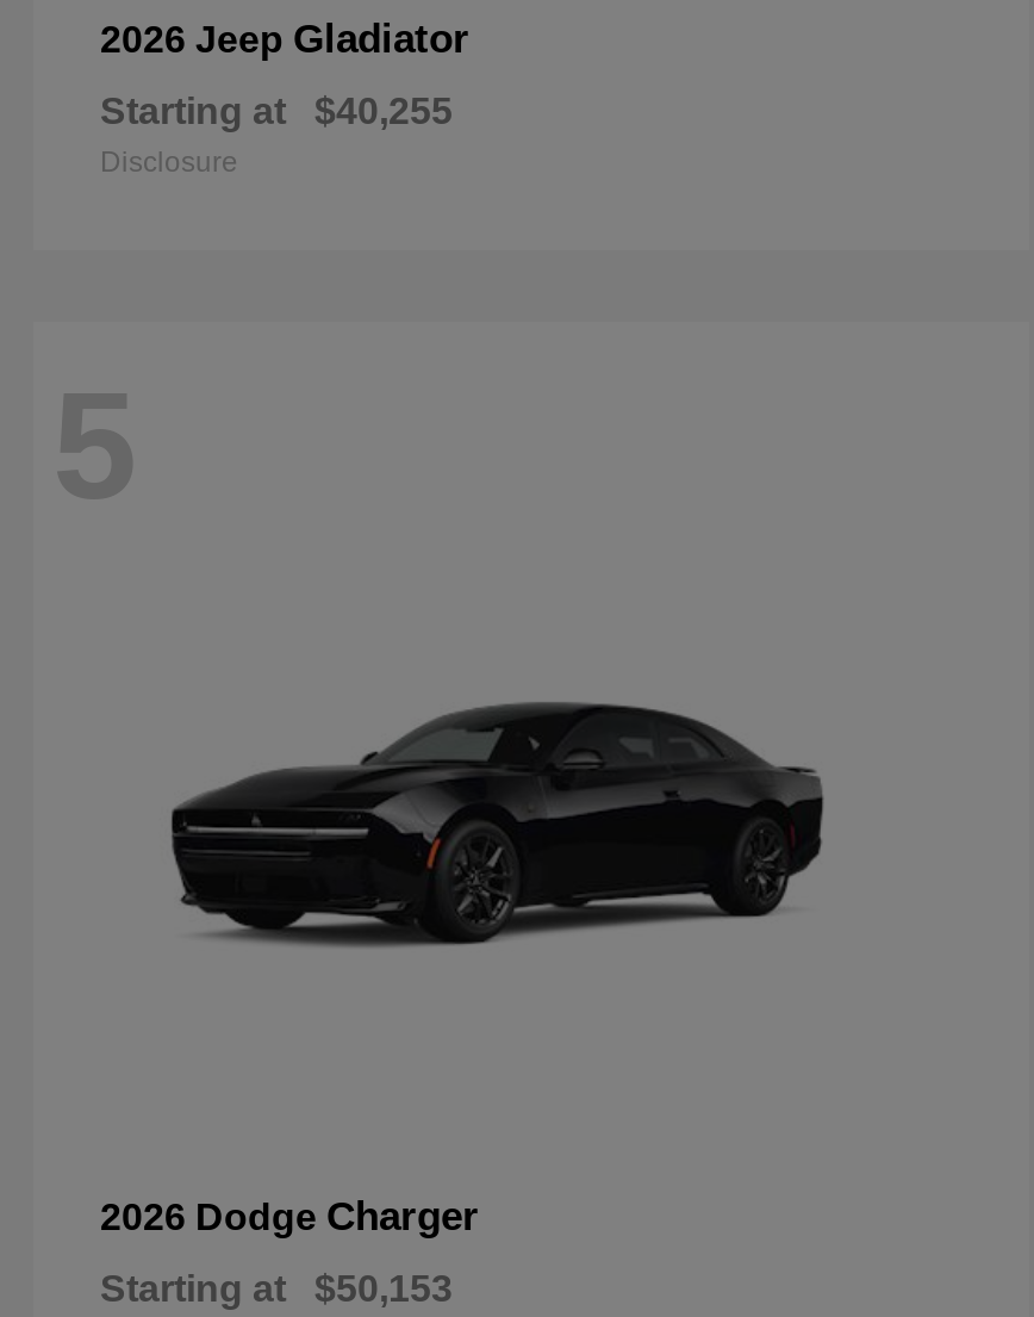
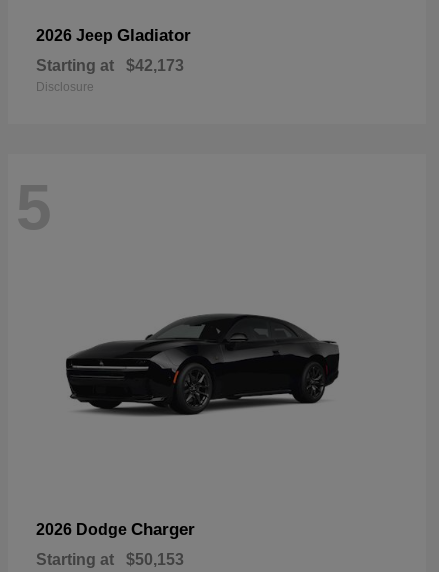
- Starting at $40,255
+ Starting at $42,173
